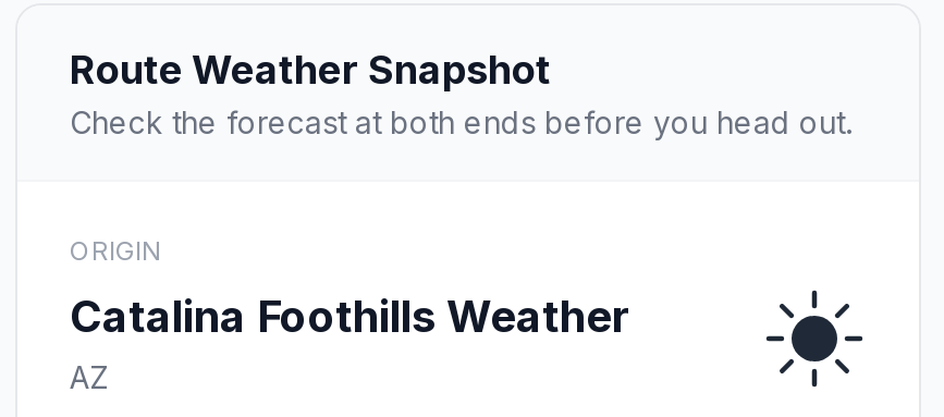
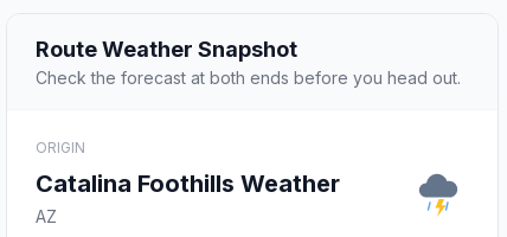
- [image]
+ [image]
